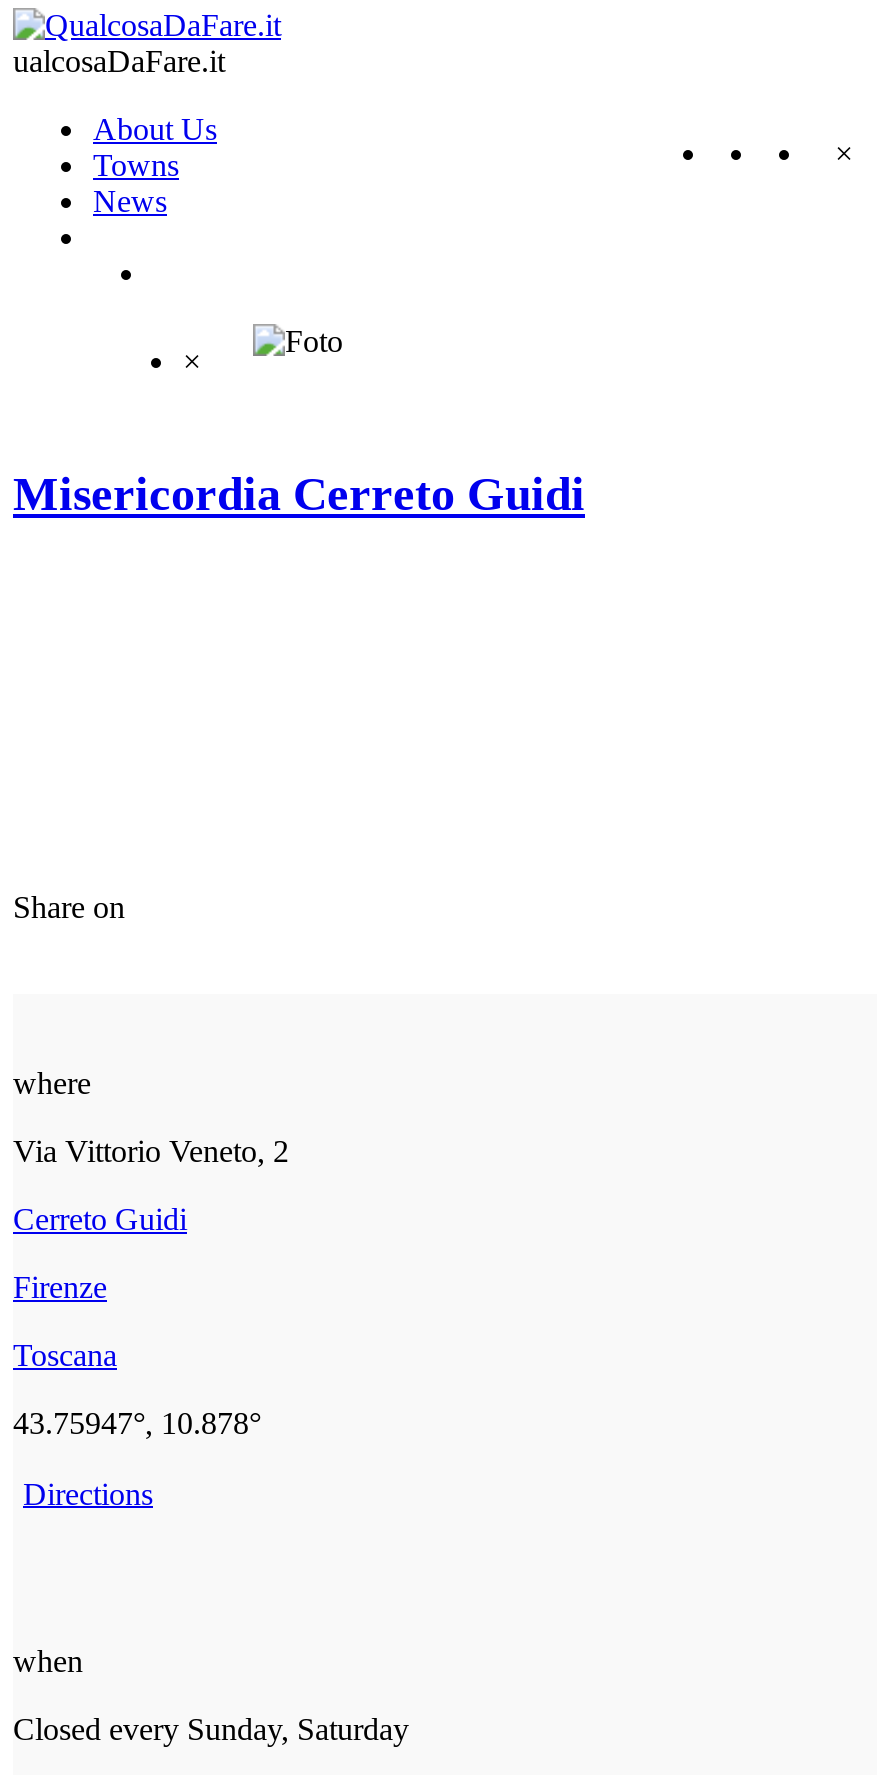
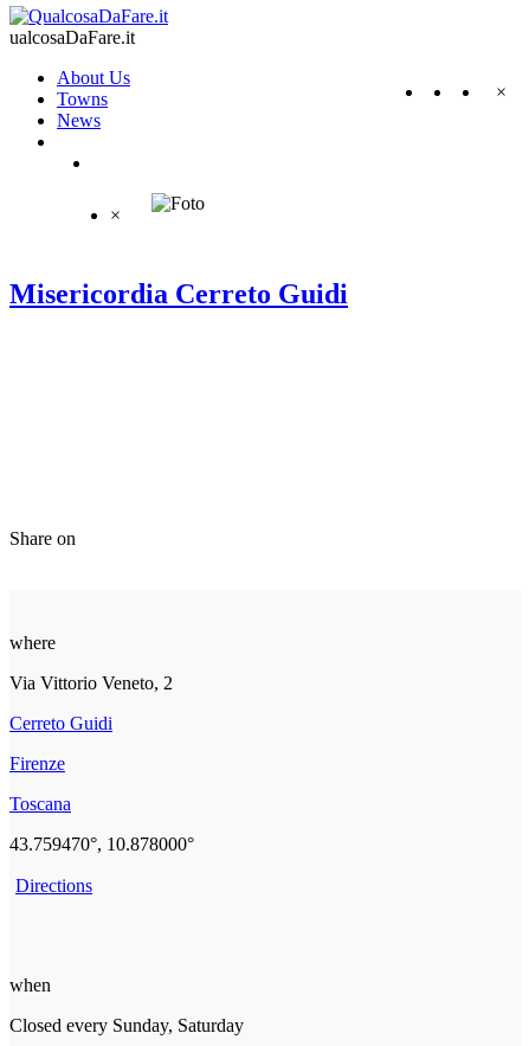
- 43.75947°, 10.878°
+ 43.759470°, 10.878000°
